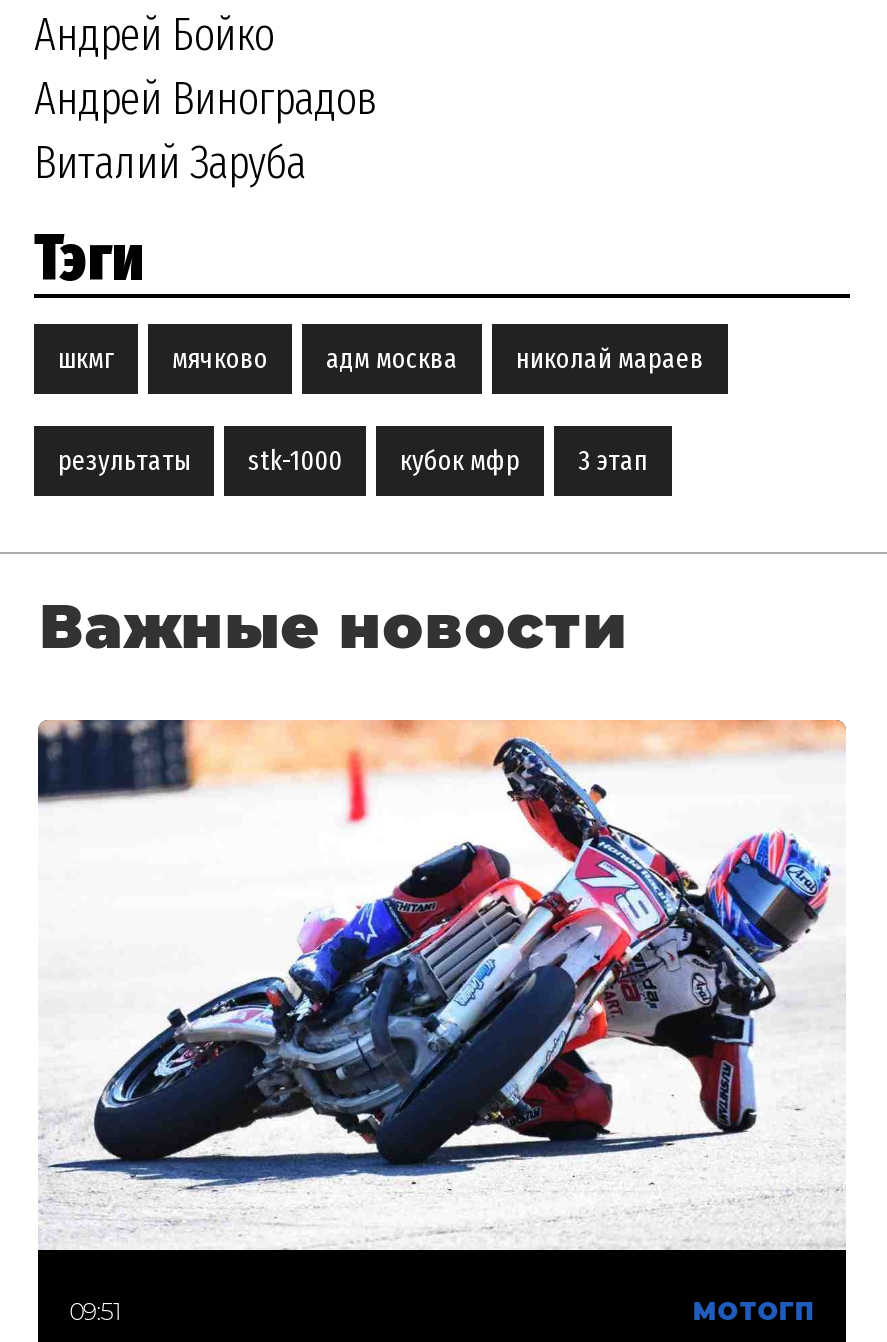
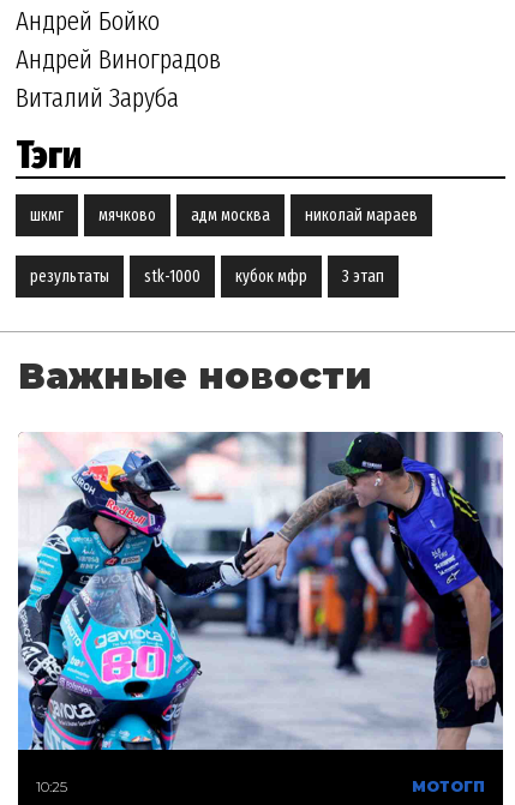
- [image]
- 09:51
+ [image]
+ 10:25
